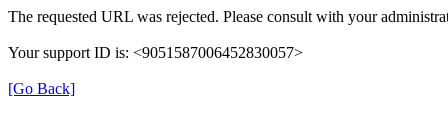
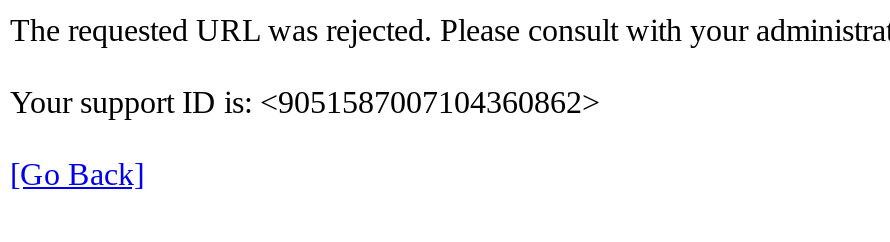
- Your support ID is: <9051587006452830057>
+ Your support ID is: <9051587007104360862>
